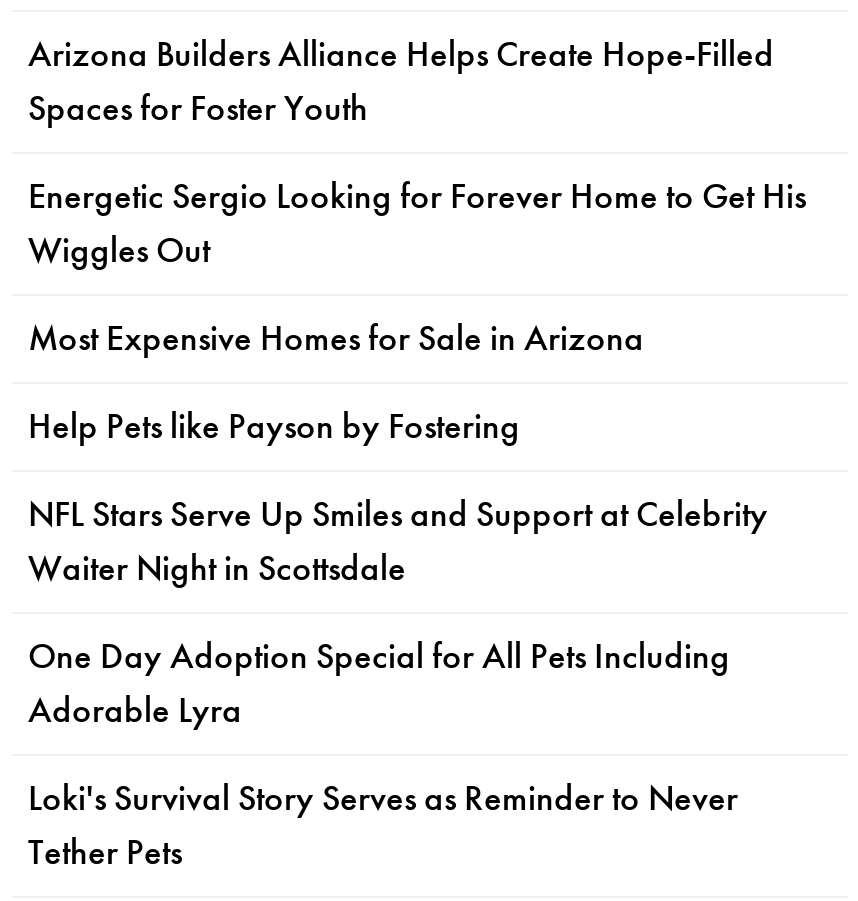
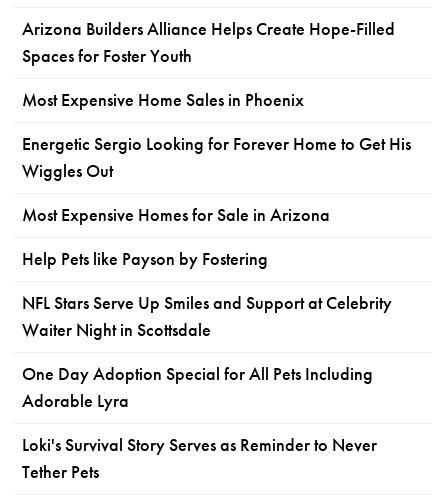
+ Most Expensive Home Sales in Phoenix
